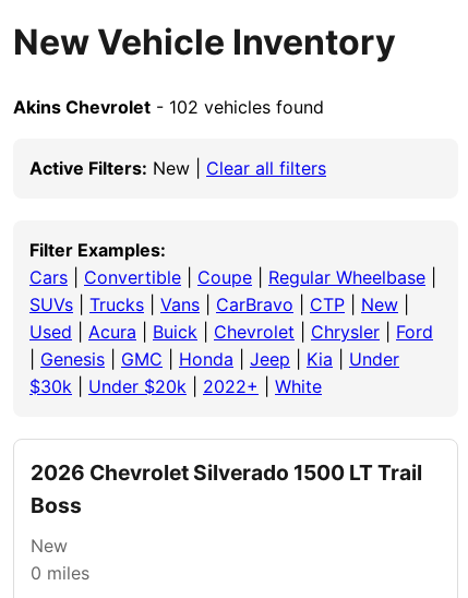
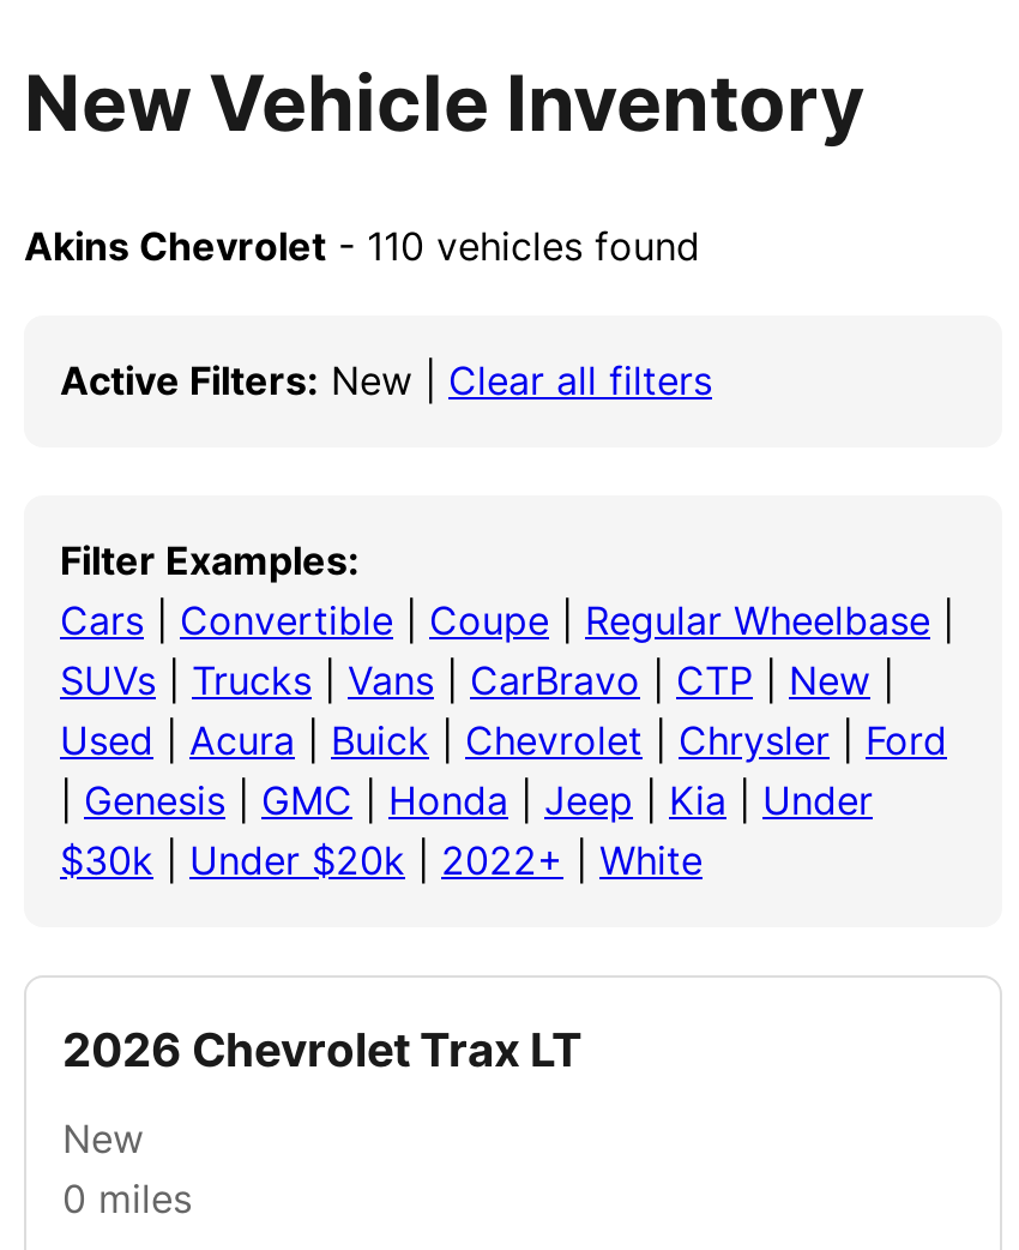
- Akins Chevrolet - 102 vehicles found
+ Akins Chevrolet - 110 vehicles found

- 2026 Chevrolet Silverado 1500 LT Trail
- Boss
+ 2026 Chevrolet Trax LT
